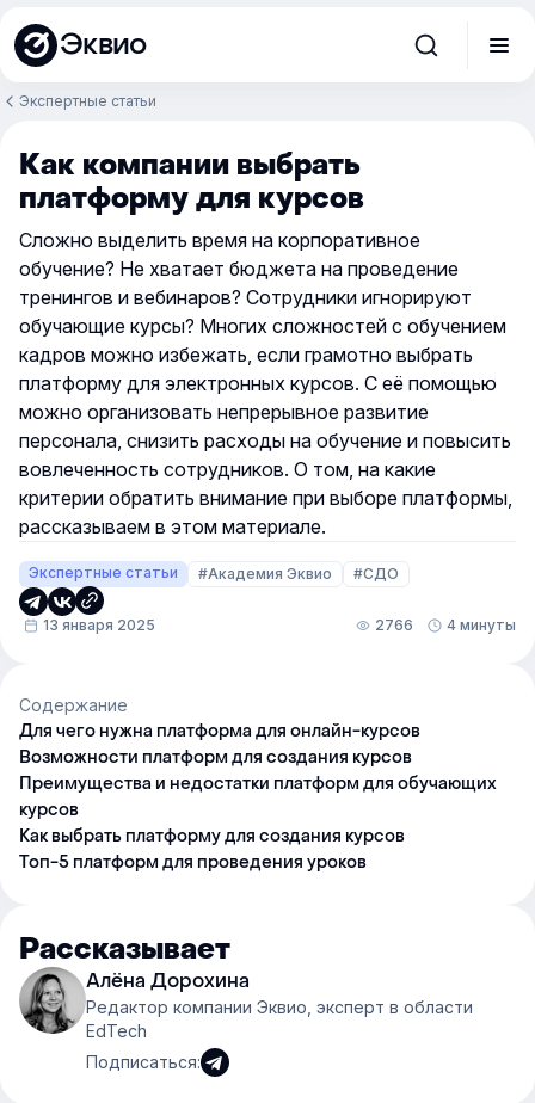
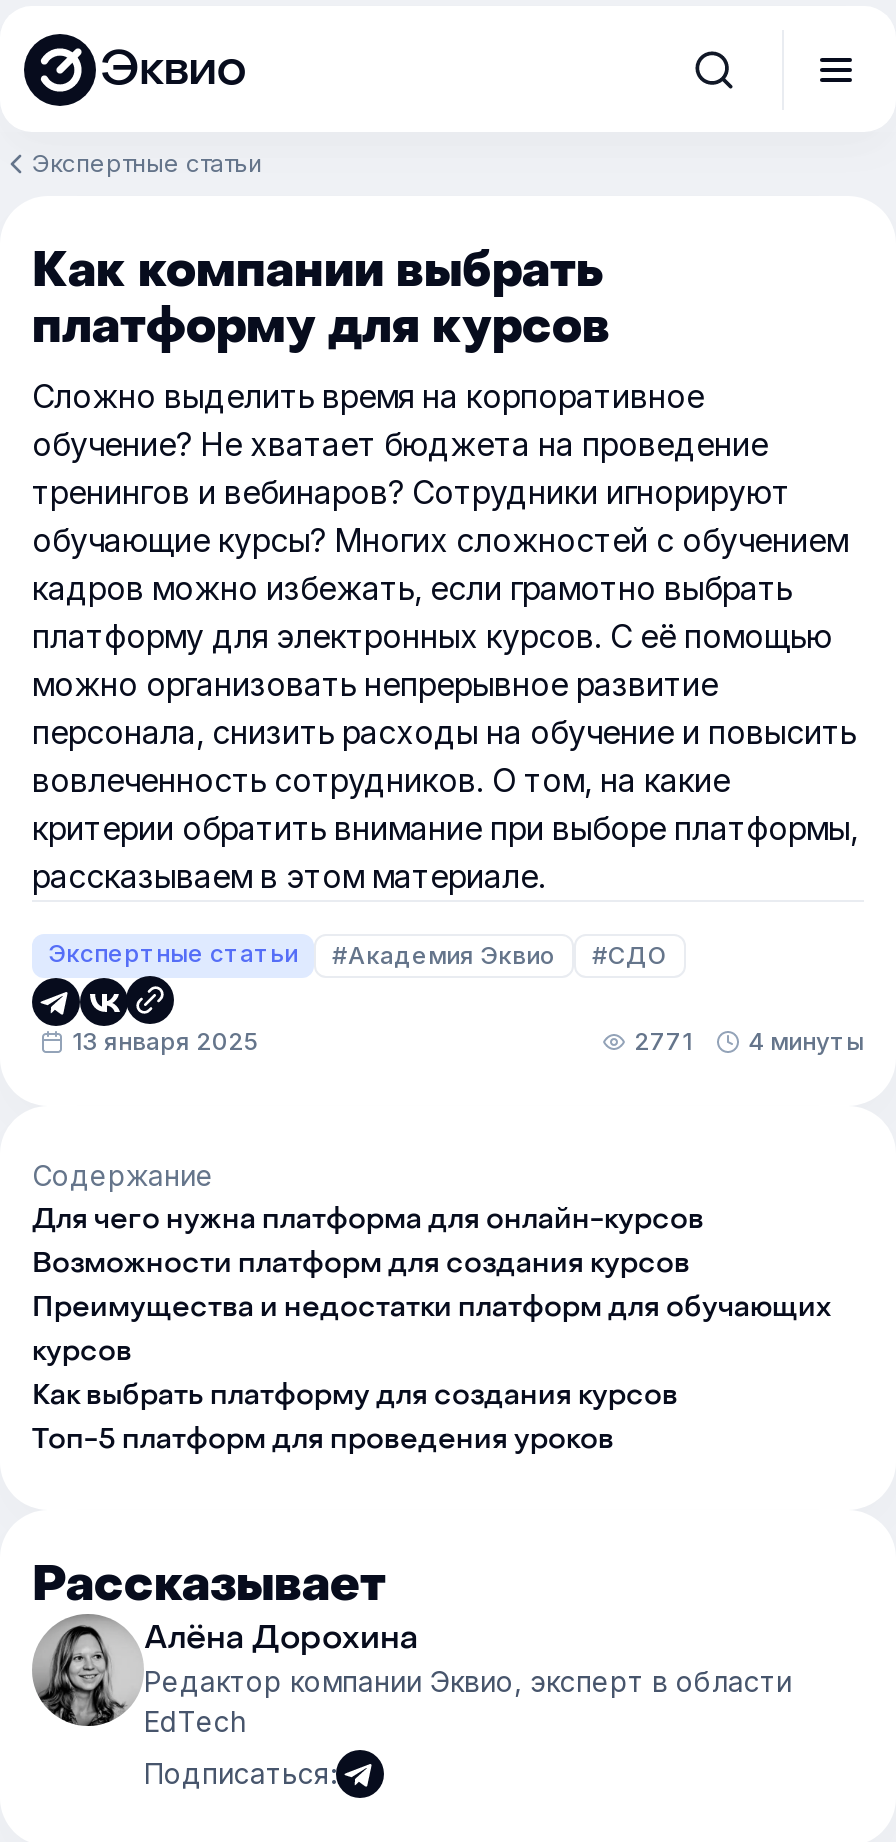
- 2766 4 минуты
+ 2771 4 минуты
